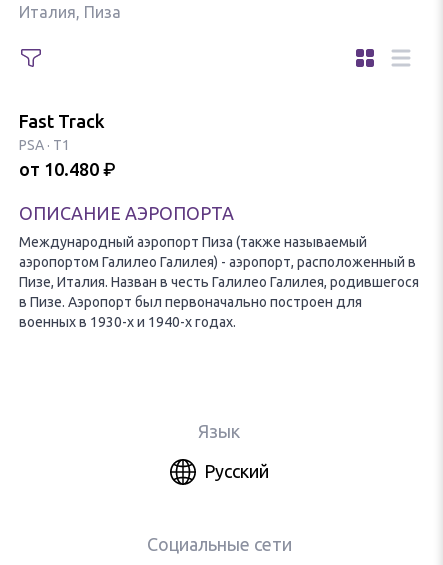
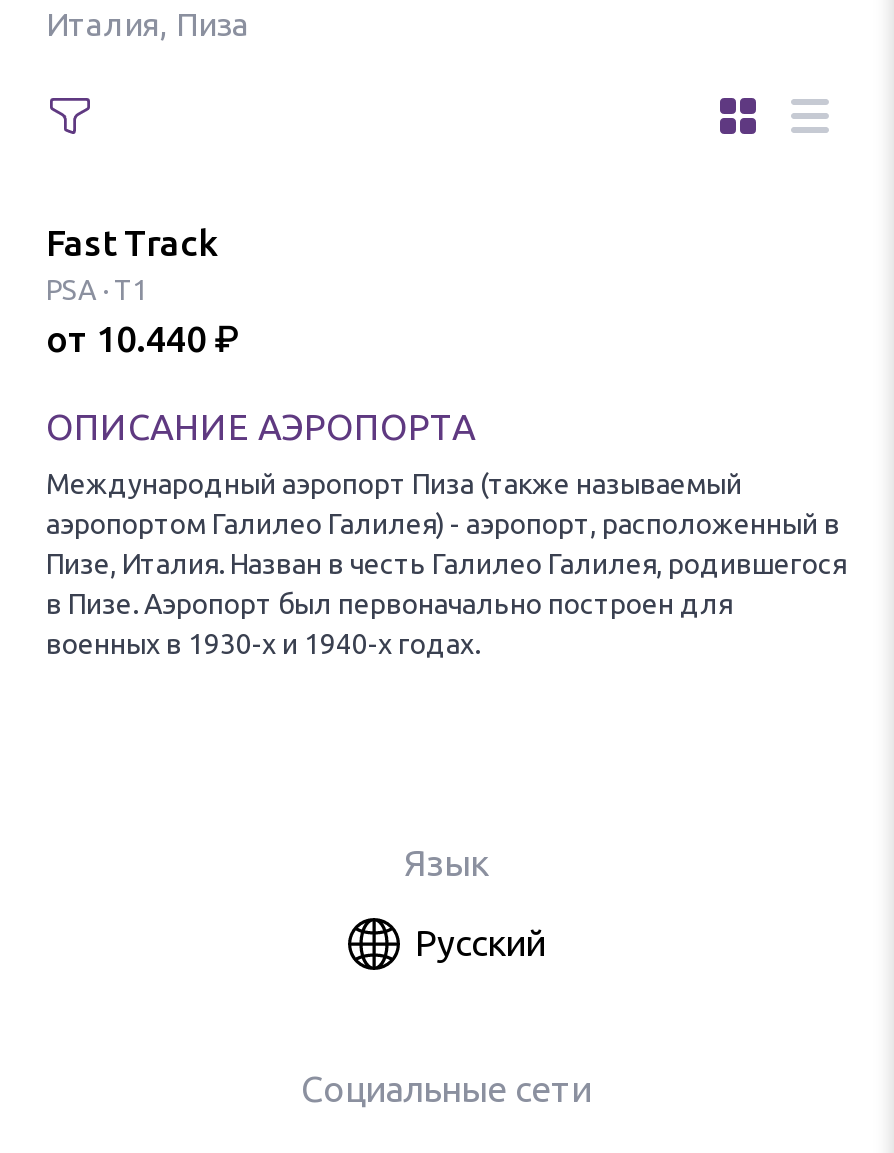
- от 10.480 ₽
+ от 10.440 ₽
